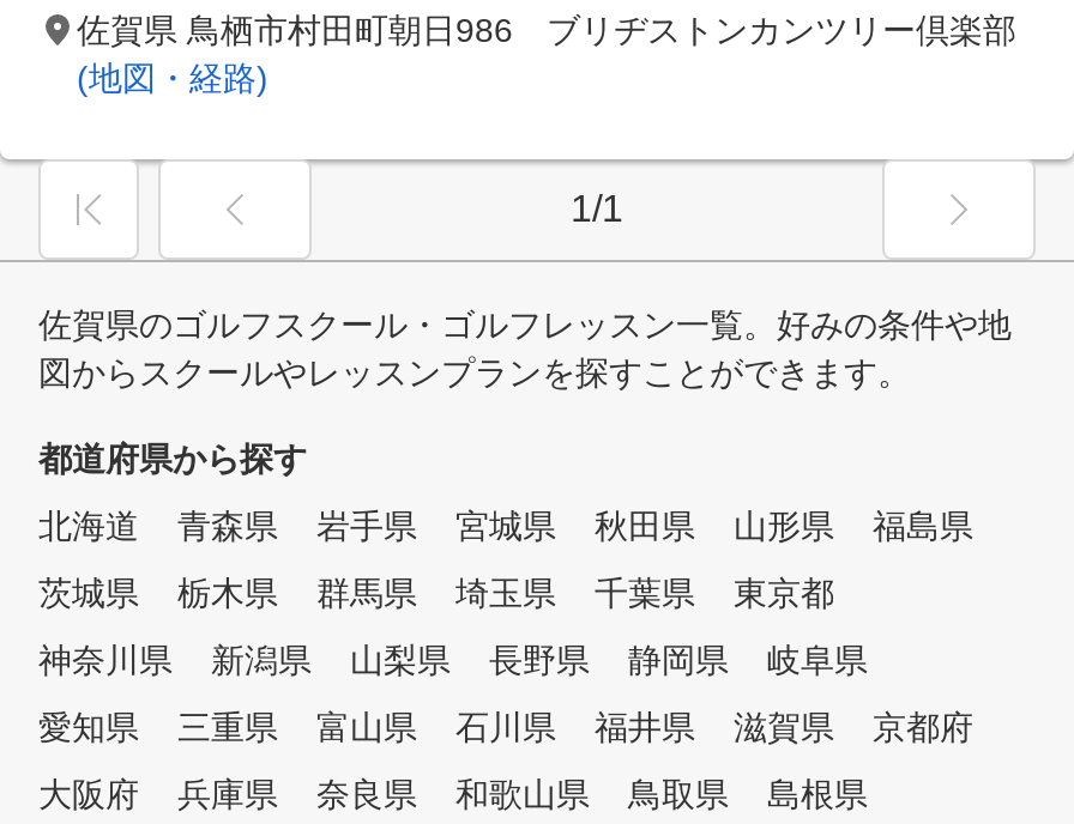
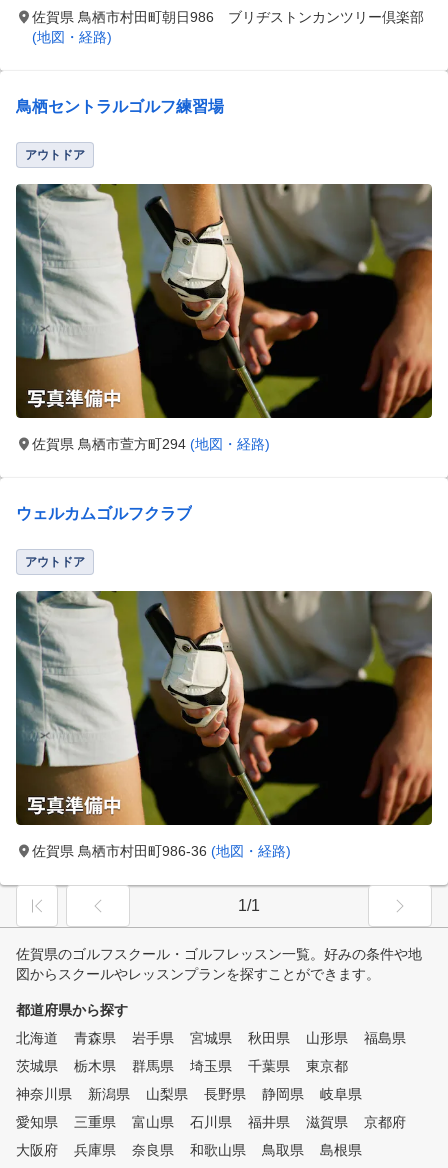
+ [image]
+ 佐賀県 鳥栖市萱方町294 (地図・経路)

+ [image]
+ 佐賀県 鳥栖市村田町986-36 (地図・経路)

+ 鳥栖セントラルゴルフ練習場
+ アウトドア

+ ウェルカムゴルフクラブ
+ アウトドア
